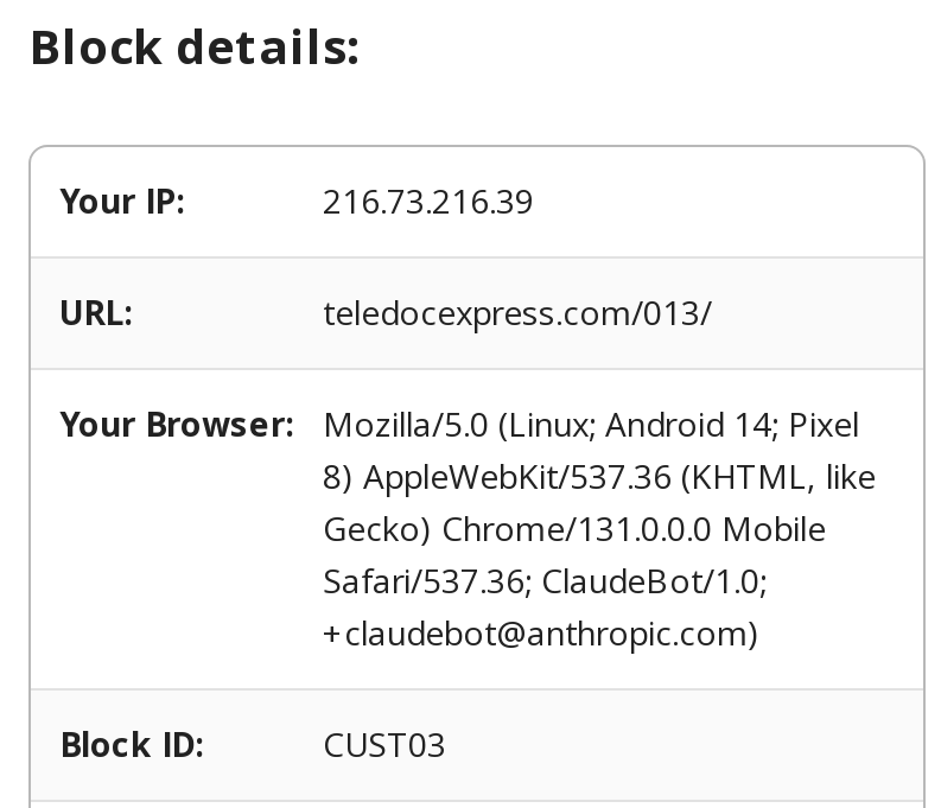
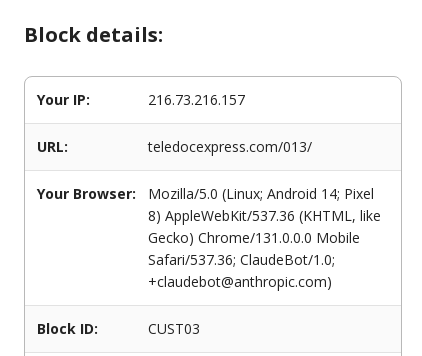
- 216.73.216.39
+ 216.73.216.157
